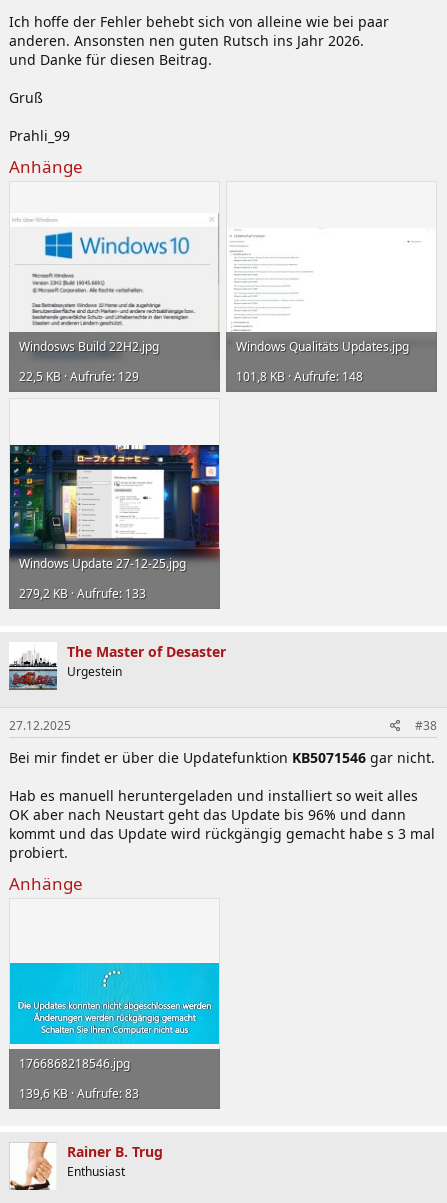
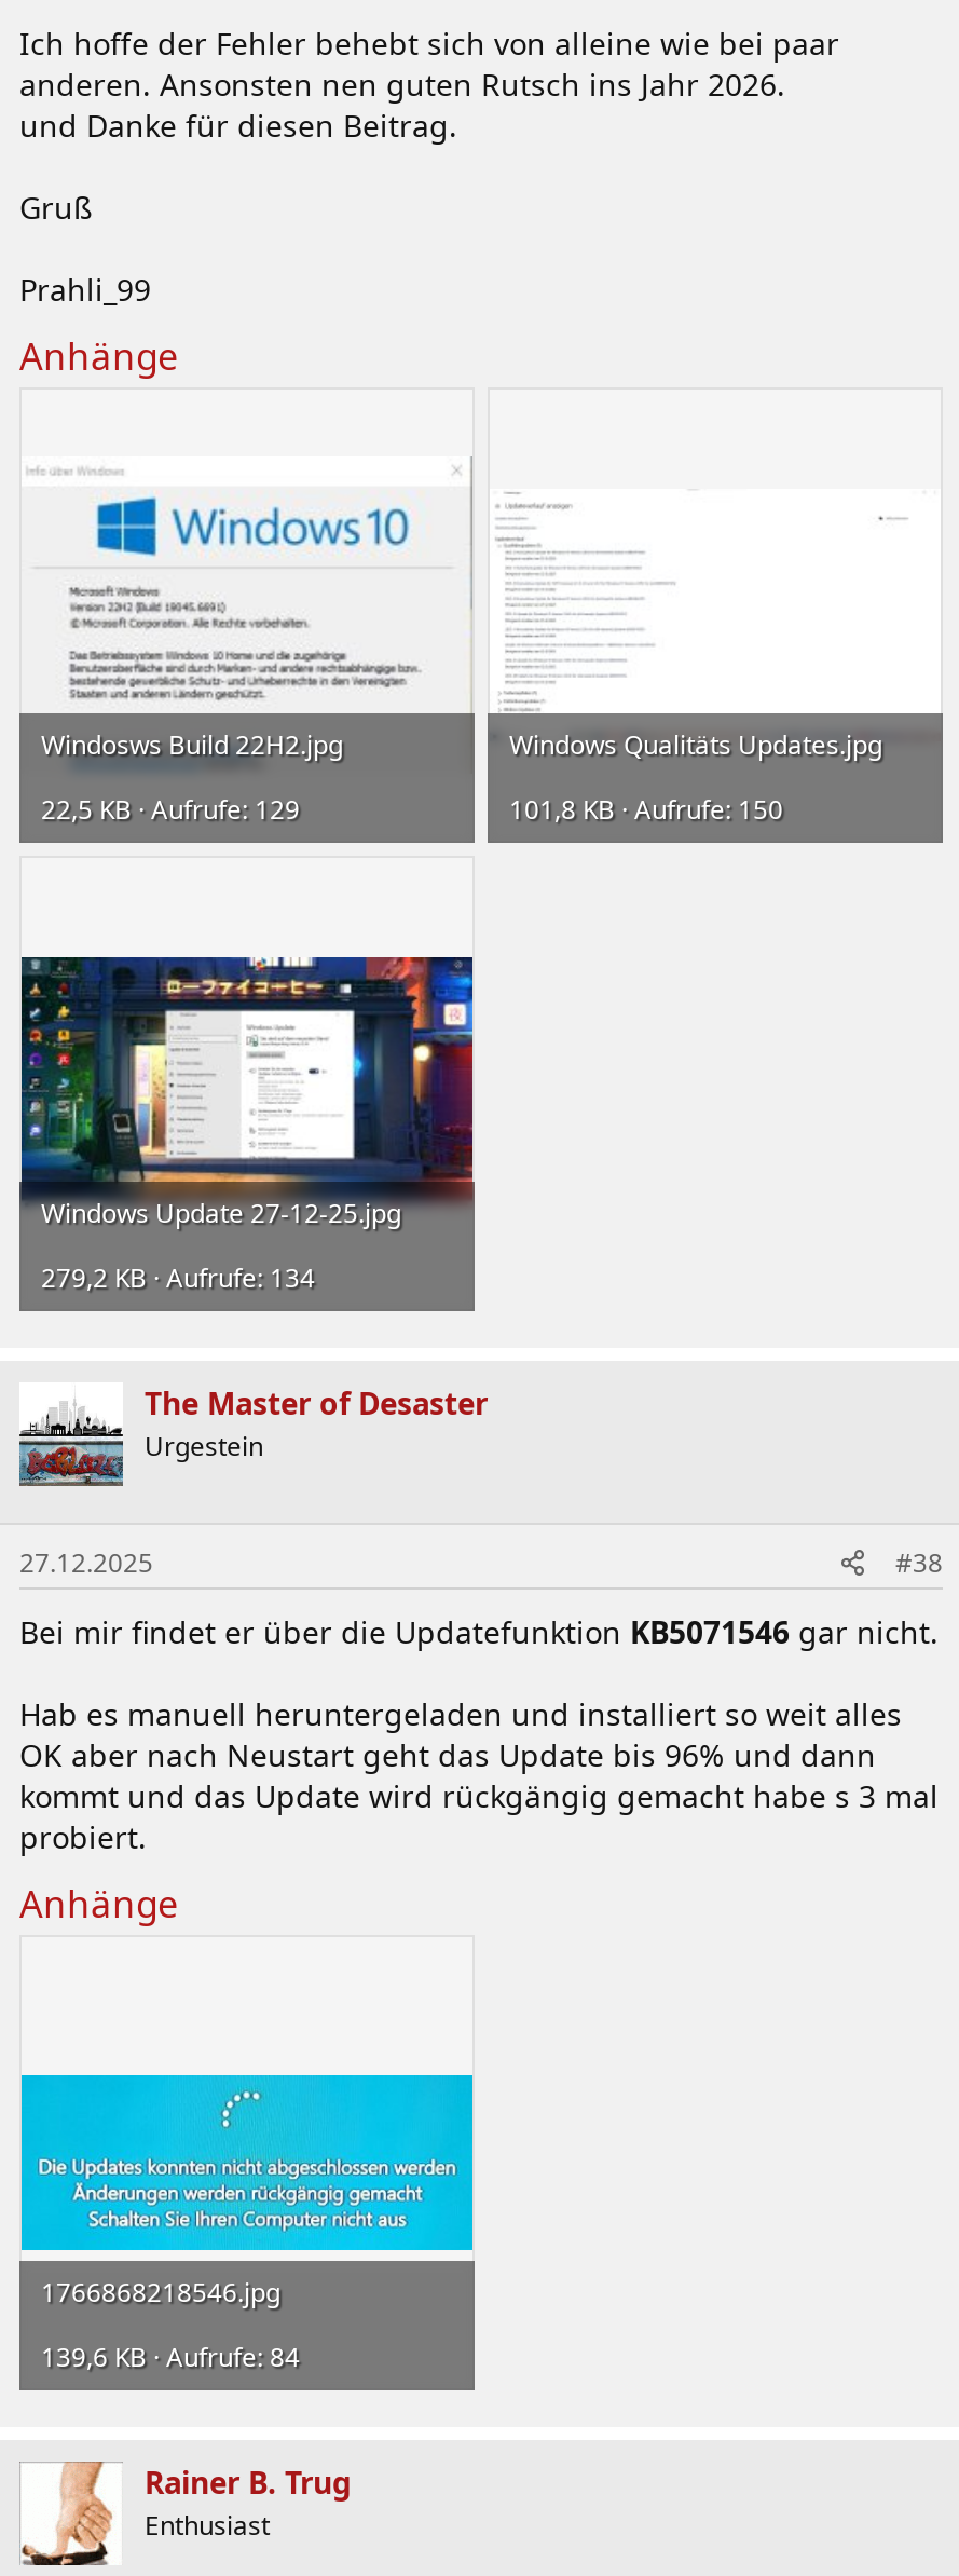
- 101,8 KB · Aufrufe: 148
+ 101,8 KB · Aufrufe: 150

- 279,2 KB · Aufrufe: 133
+ 279,2 KB · Aufrufe: 134

- 139,6 KB · Aufrufe: 83
+ 139,6 KB · Aufrufe: 84
